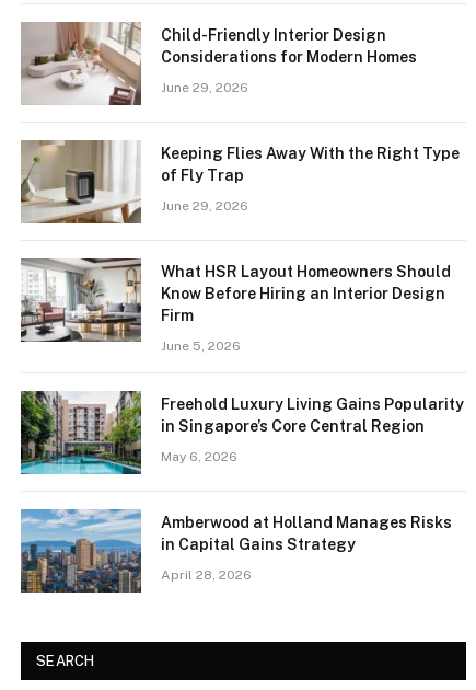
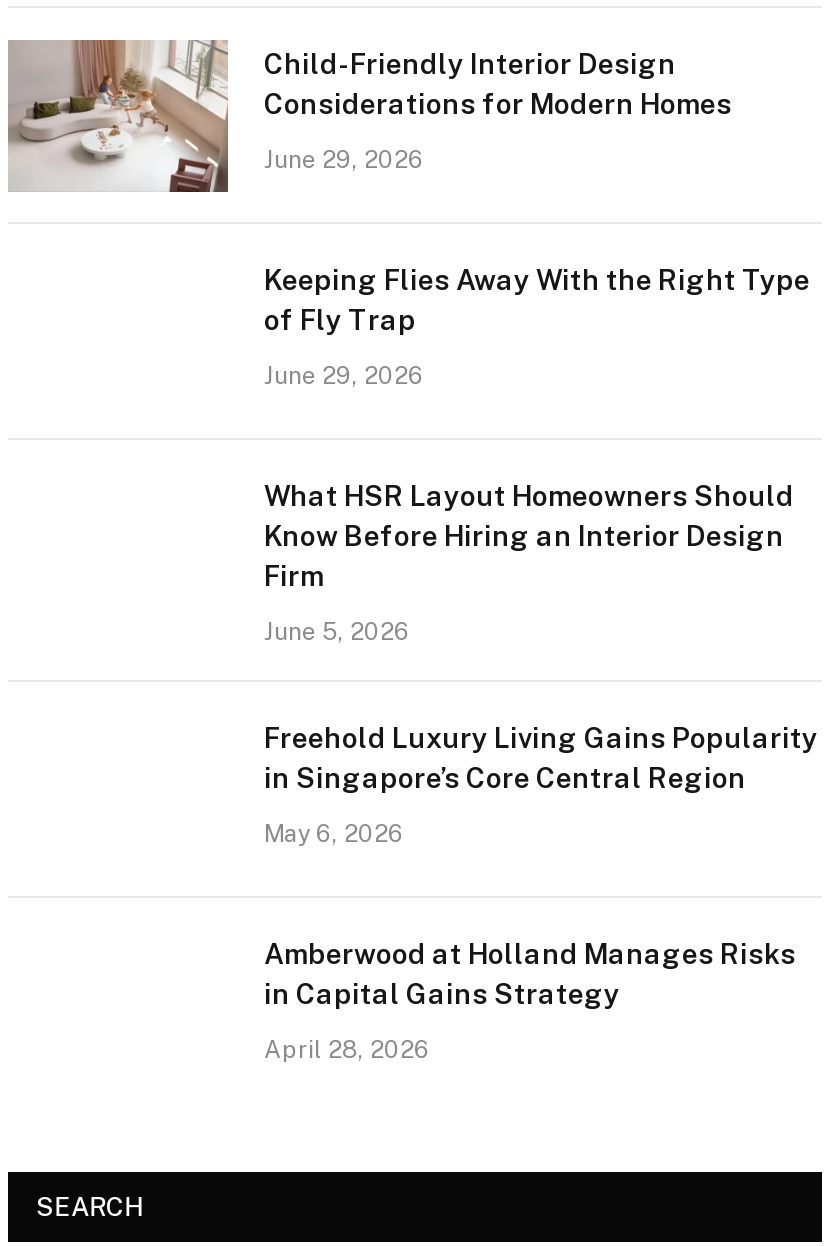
- [image]

- [image]

- [image]

- [image]
